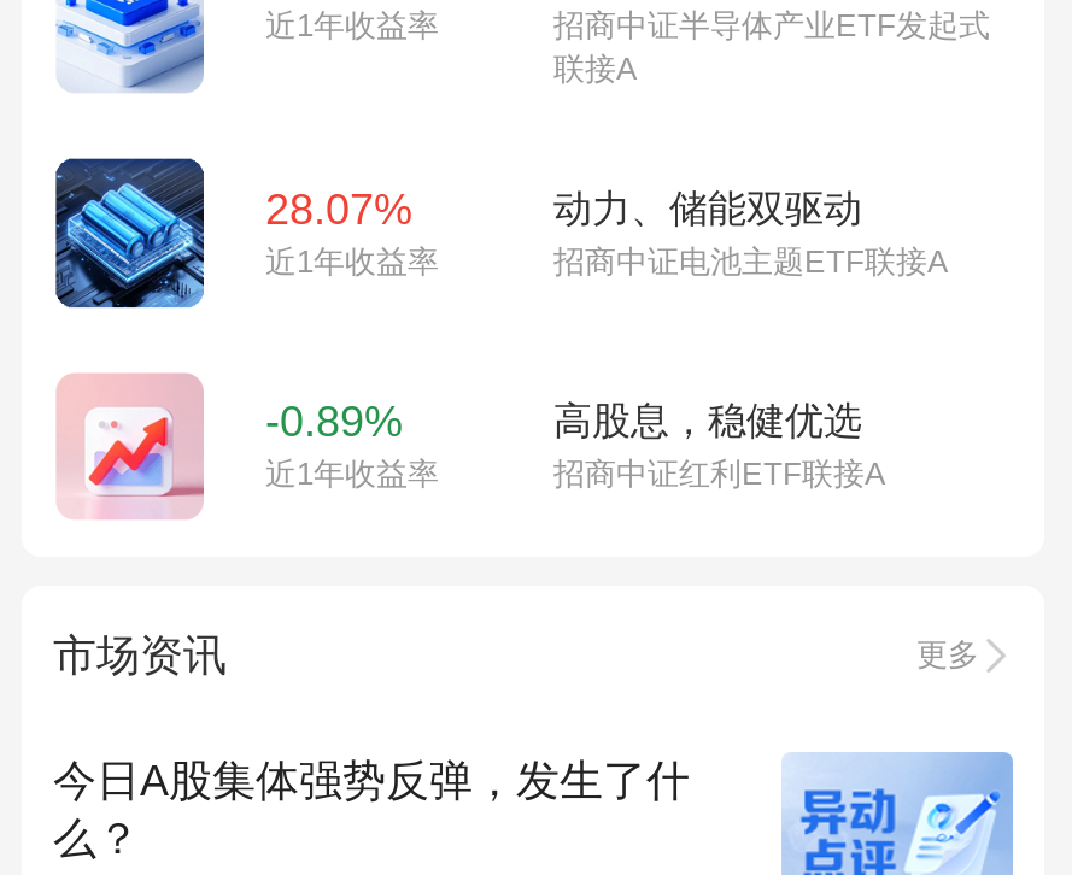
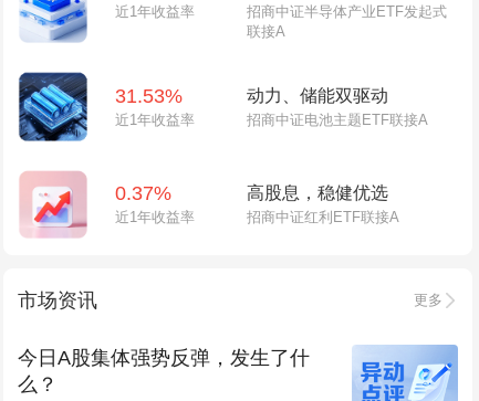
- 28.07%
+ 31.53%

- -0.89%
+ 0.37%
